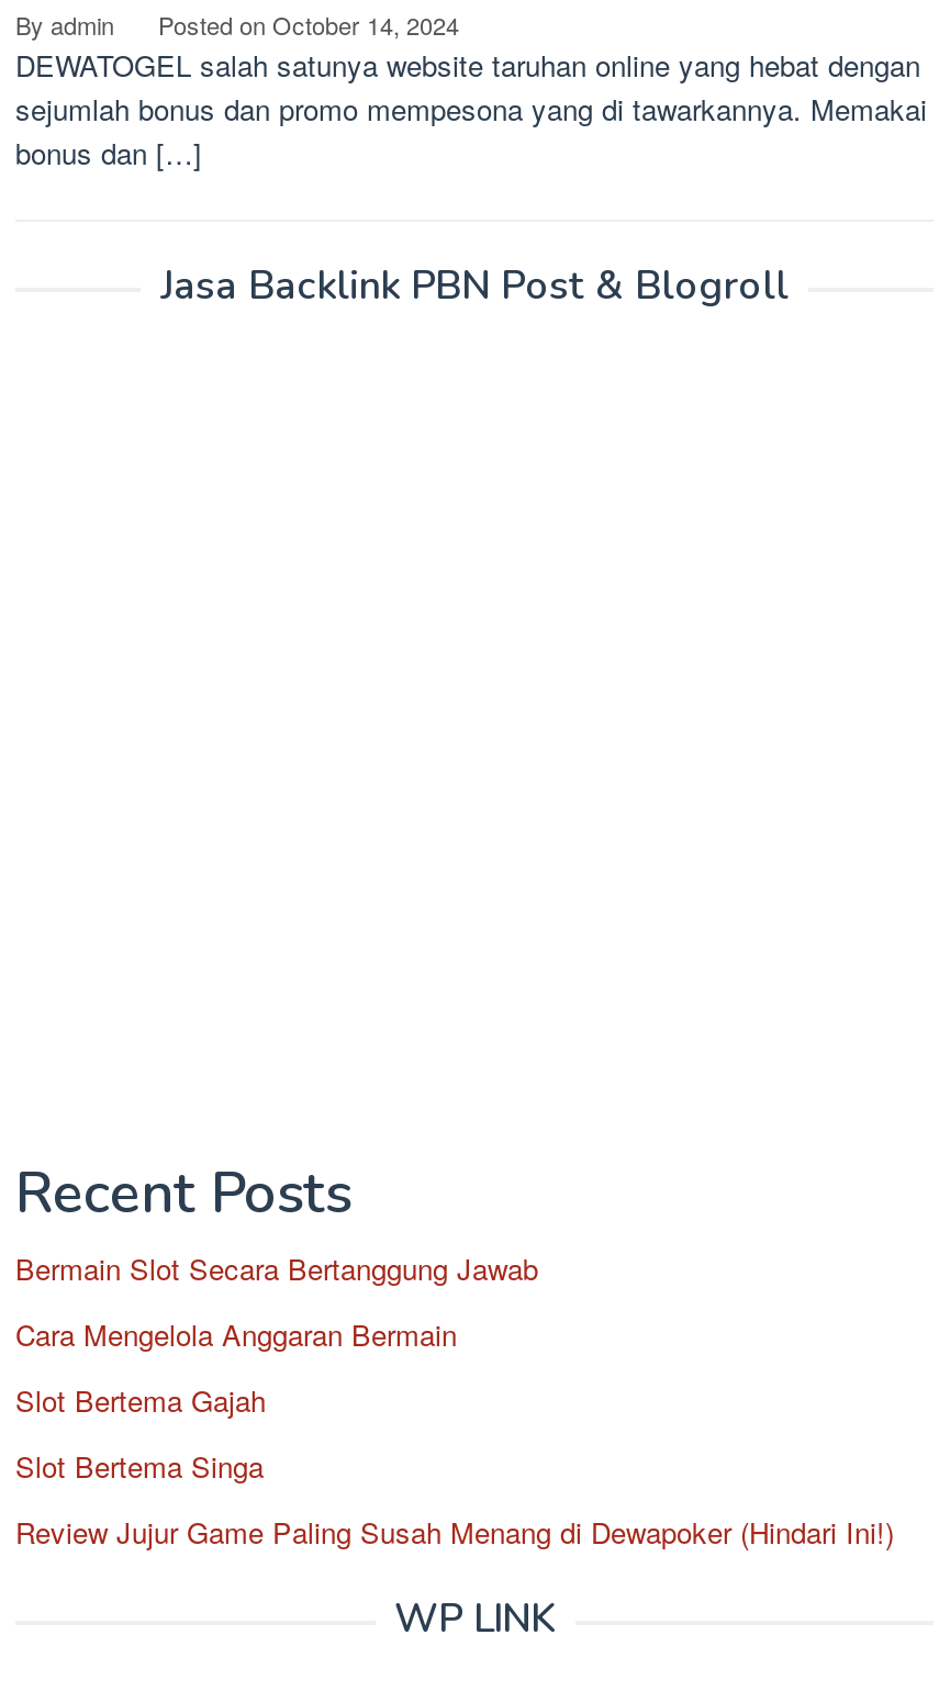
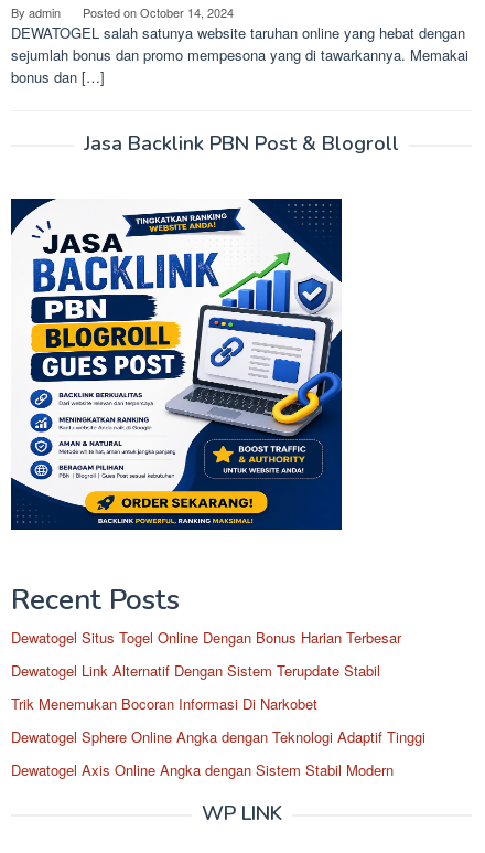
+ [image]

- Bermain Slot Secara Bertanggung Jawab
+ Dewatogel Situs Togel Online Dengan Bonus Harian Terbesar

- Cara Mengelola Anggaran Bermain
+ Dewatogel Link Alternatif Dengan Sistem Terupdate Stabil

- Slot Bertema Gajah
+ Trik Menemukan Bocoran Informasi Di Narkobet

- Slot Bertema Singa
+ Dewatogel Sphere Online Angka dengan Teknologi Adaptif Tinggi

- Review Jujur Game Paling Susah Menang di Dewapoker (Hindari Ini!)
+ Dewatogel Axis Online Angka dengan Sistem Stabil Modern
